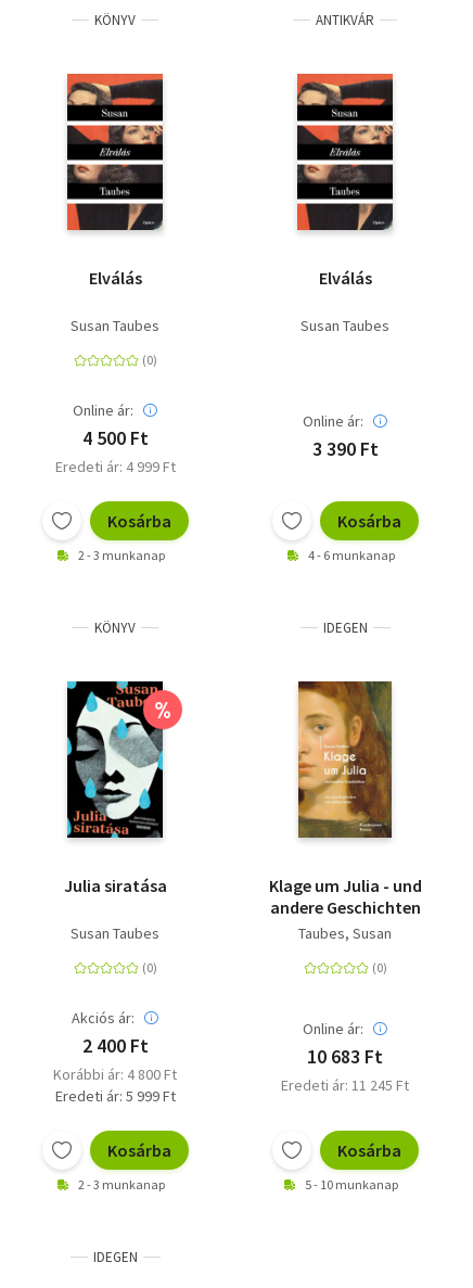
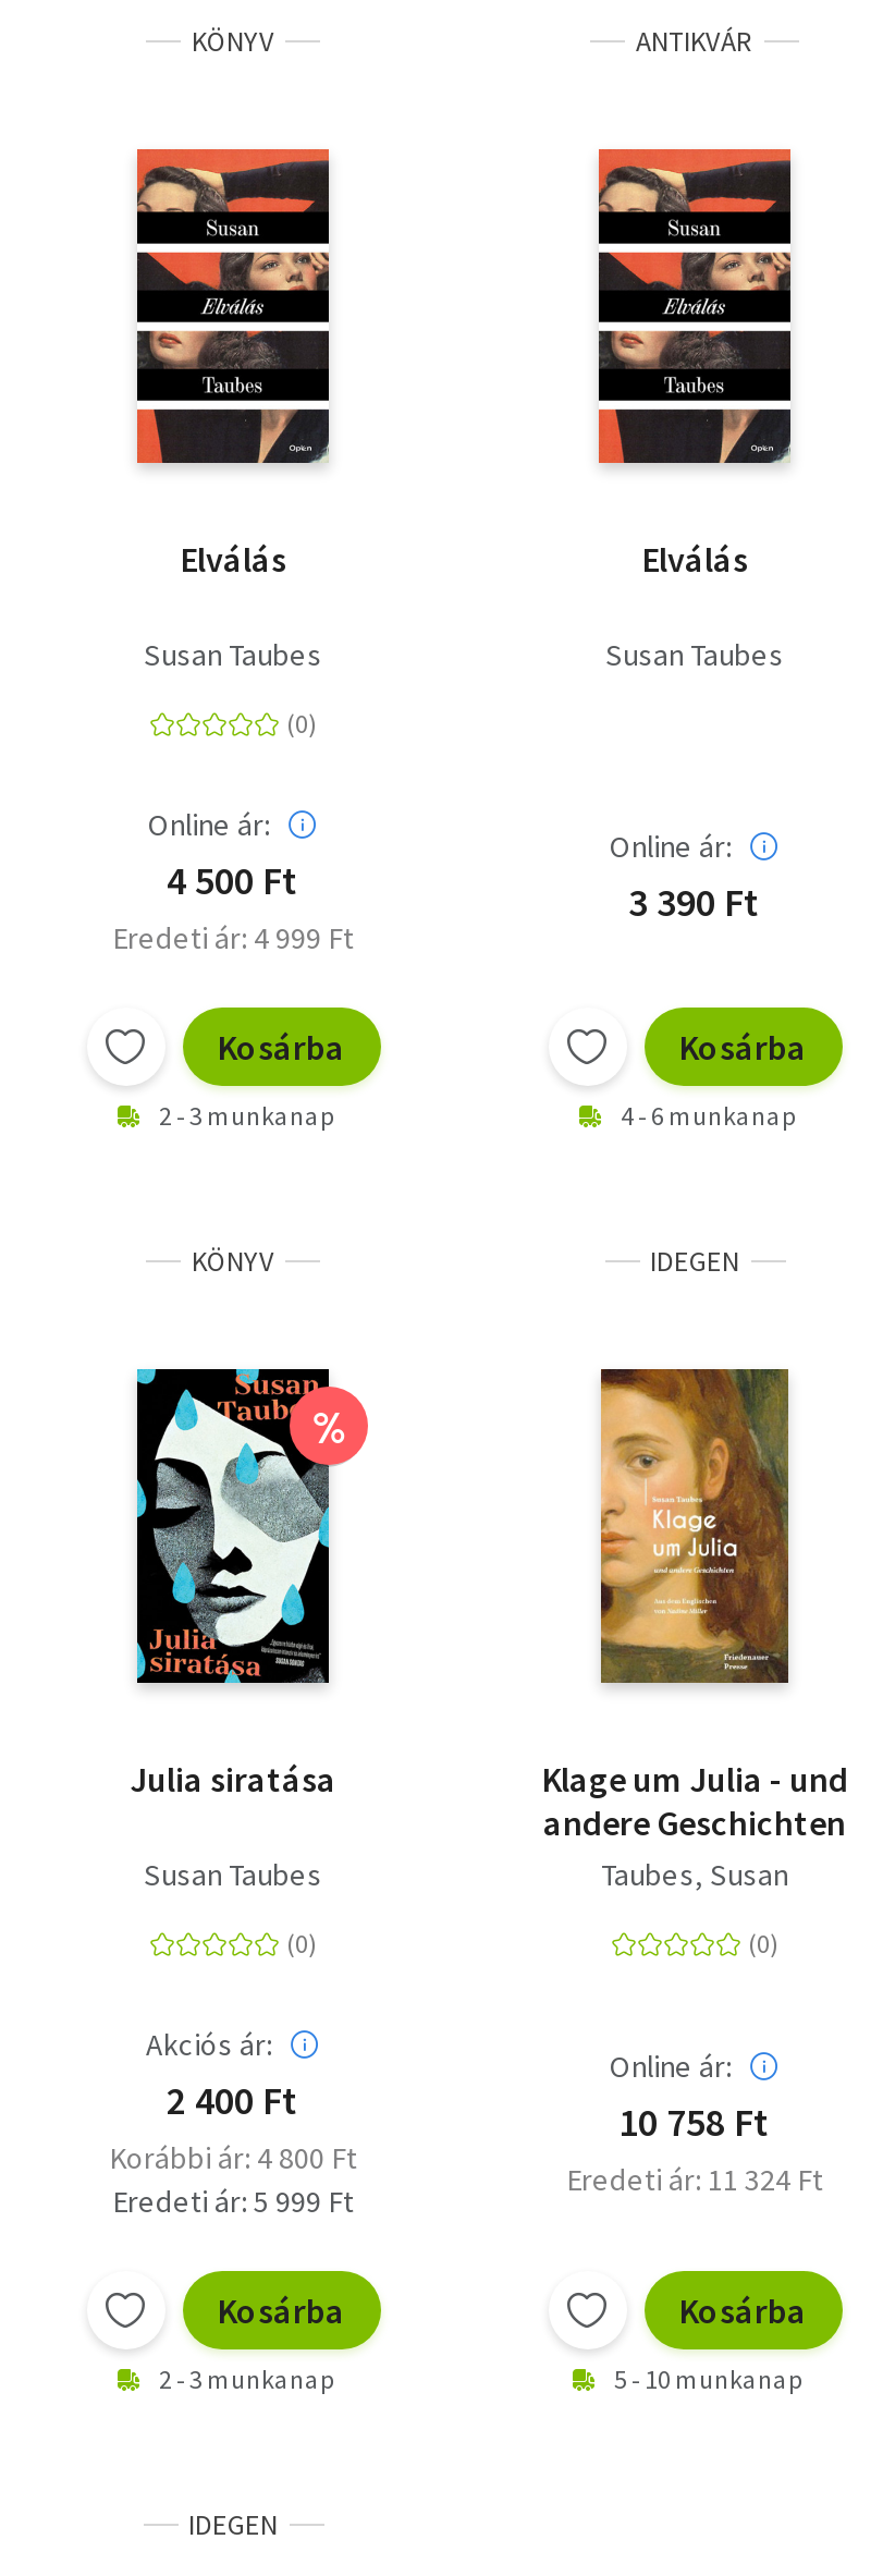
- 10 683 Ft
+ 10 758 Ft

- Eredeti ár: 11 245 Ft
+ Eredeti ár: 11 324 Ft
